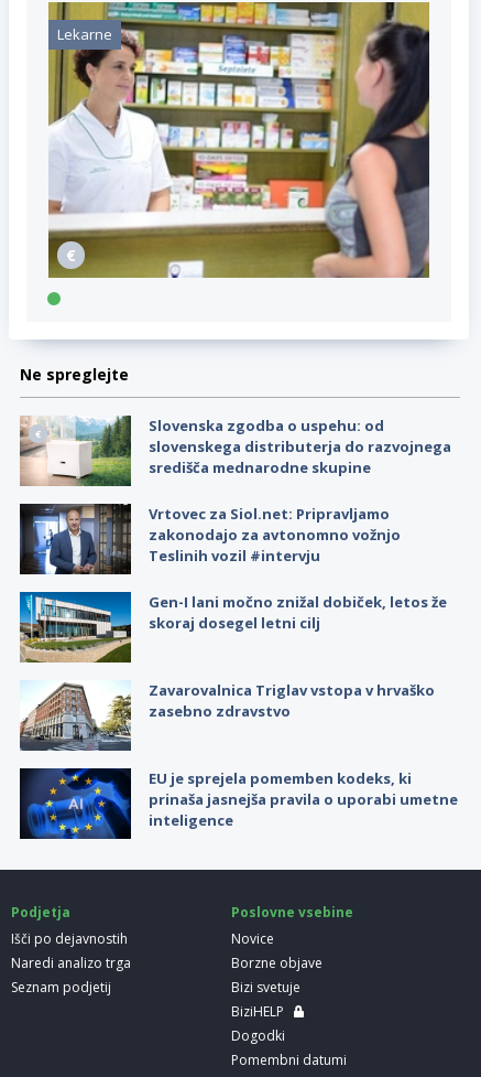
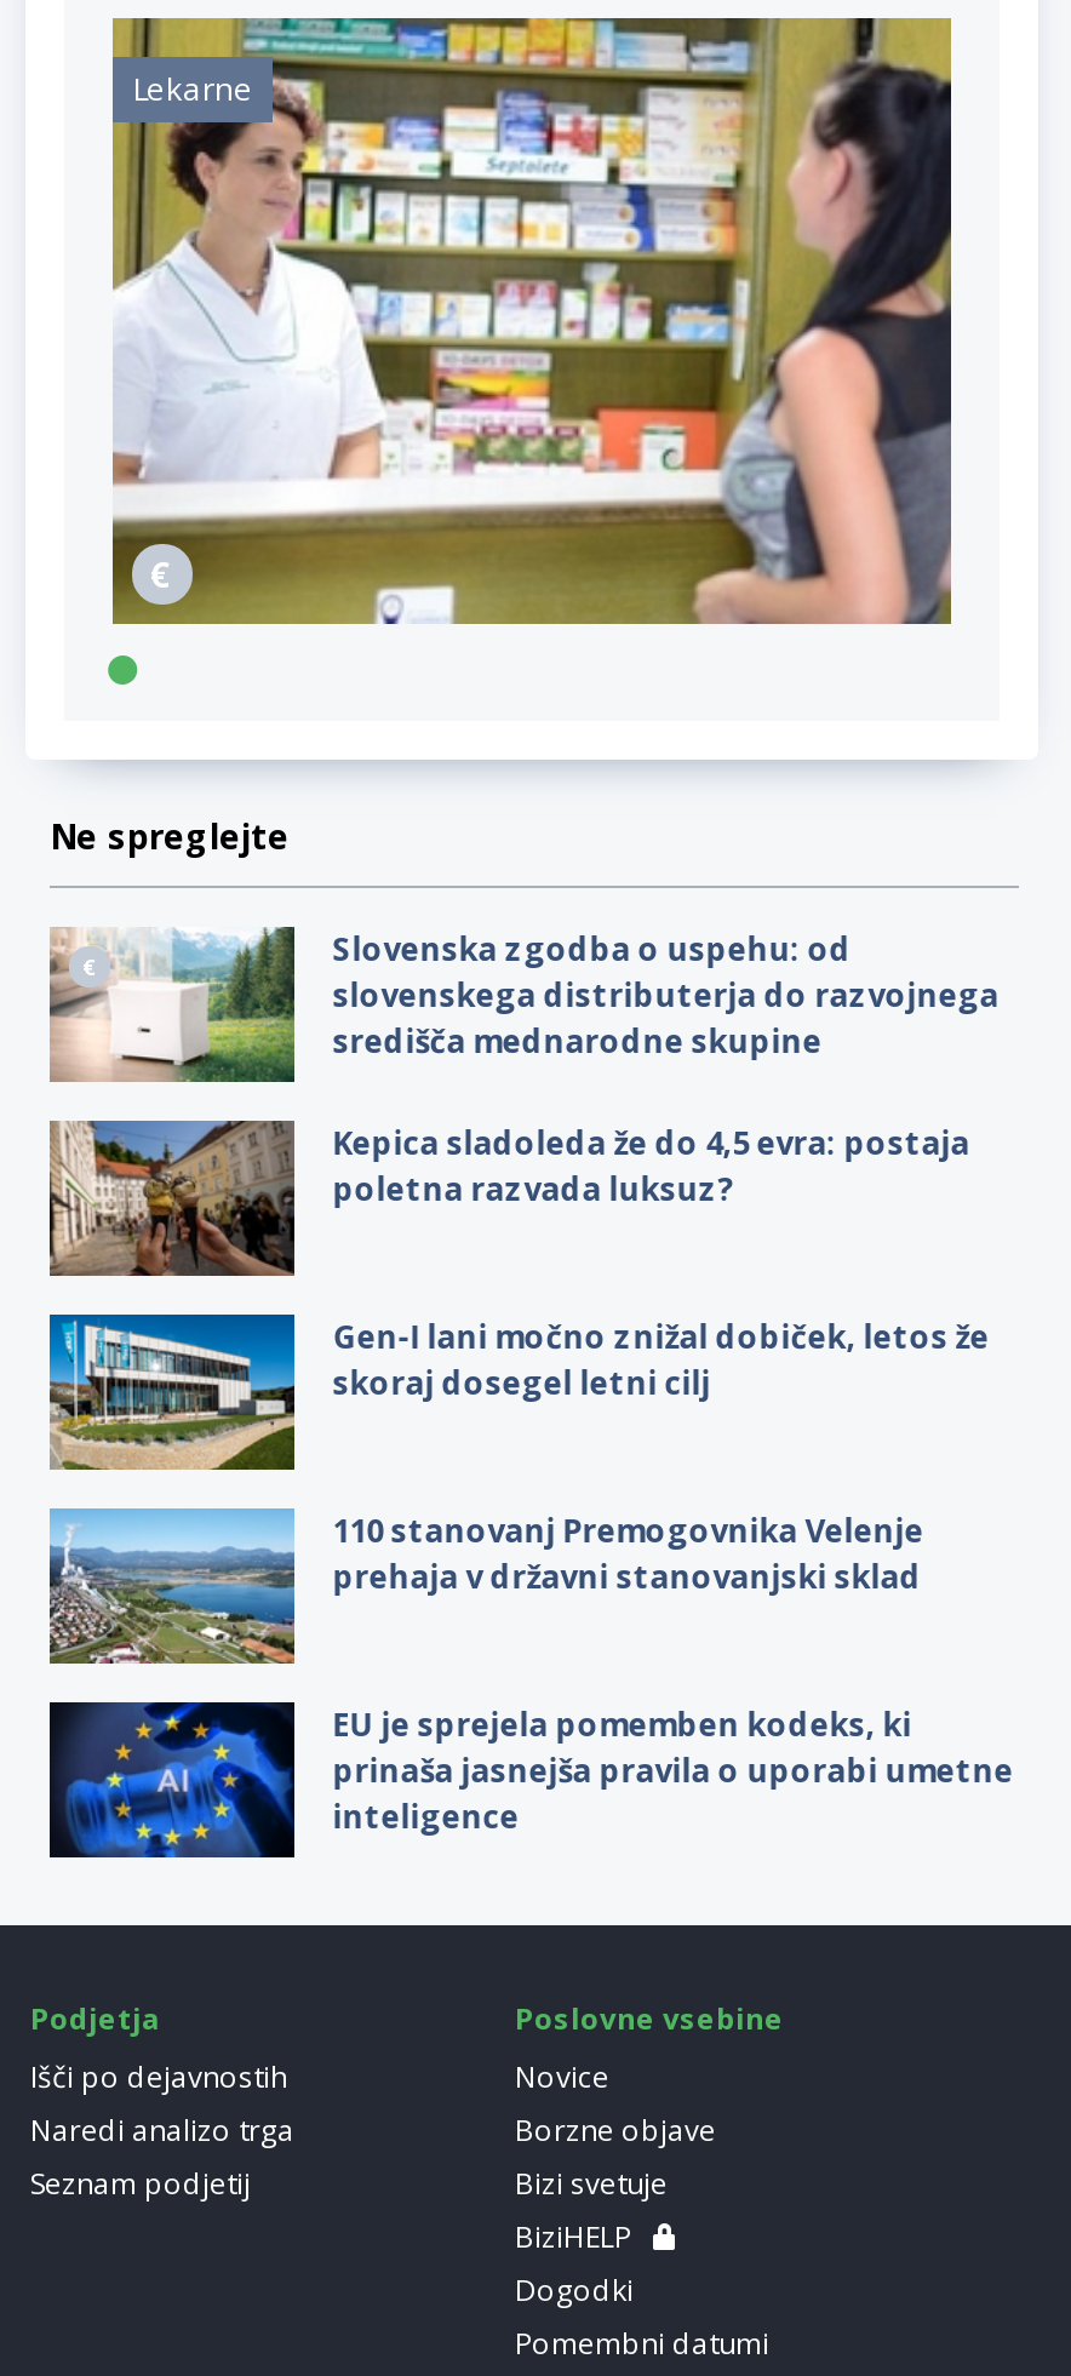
- [image]
- Vrtovec za Siol.net: Pripravljamo
- zakonodajo za avtonomno vožnjo
- Teslinih vozil #intervju
+ [image]
+ Kepica sladoleda že do 4,5 evra: postaja
+ poletna razvada luksuz?

- [image]
- Zavarovalnica Triglav vstopa v hrvaško
- zasebno zdravstvo
+ [image]
+ 110 stanovanj Premogovnika Velenje
+ prehaja v državni stanovanjski sklad
